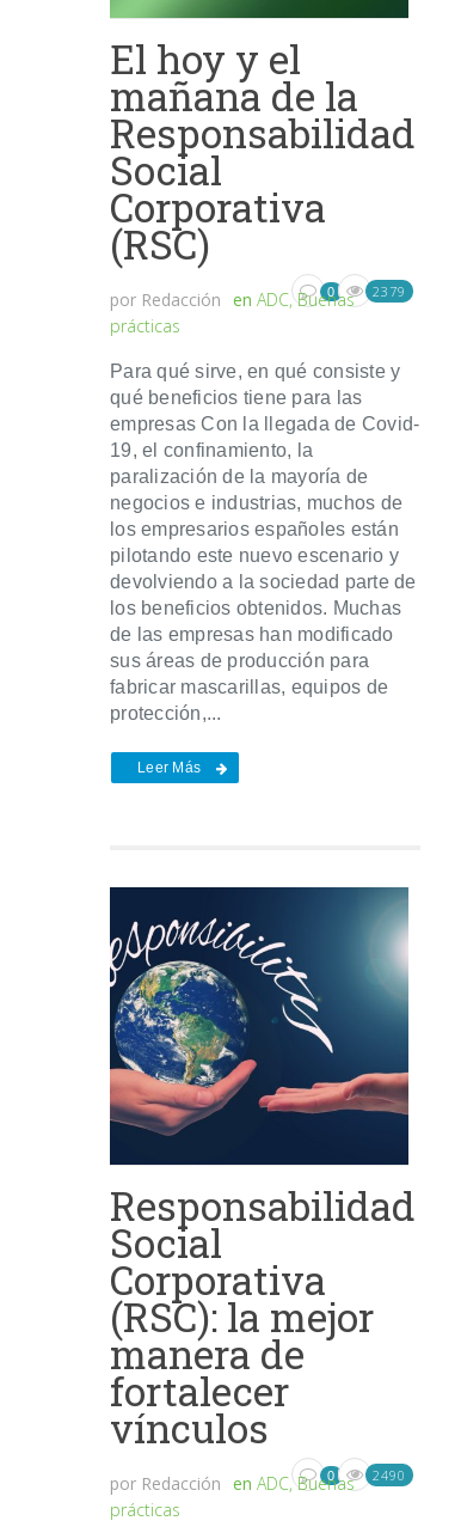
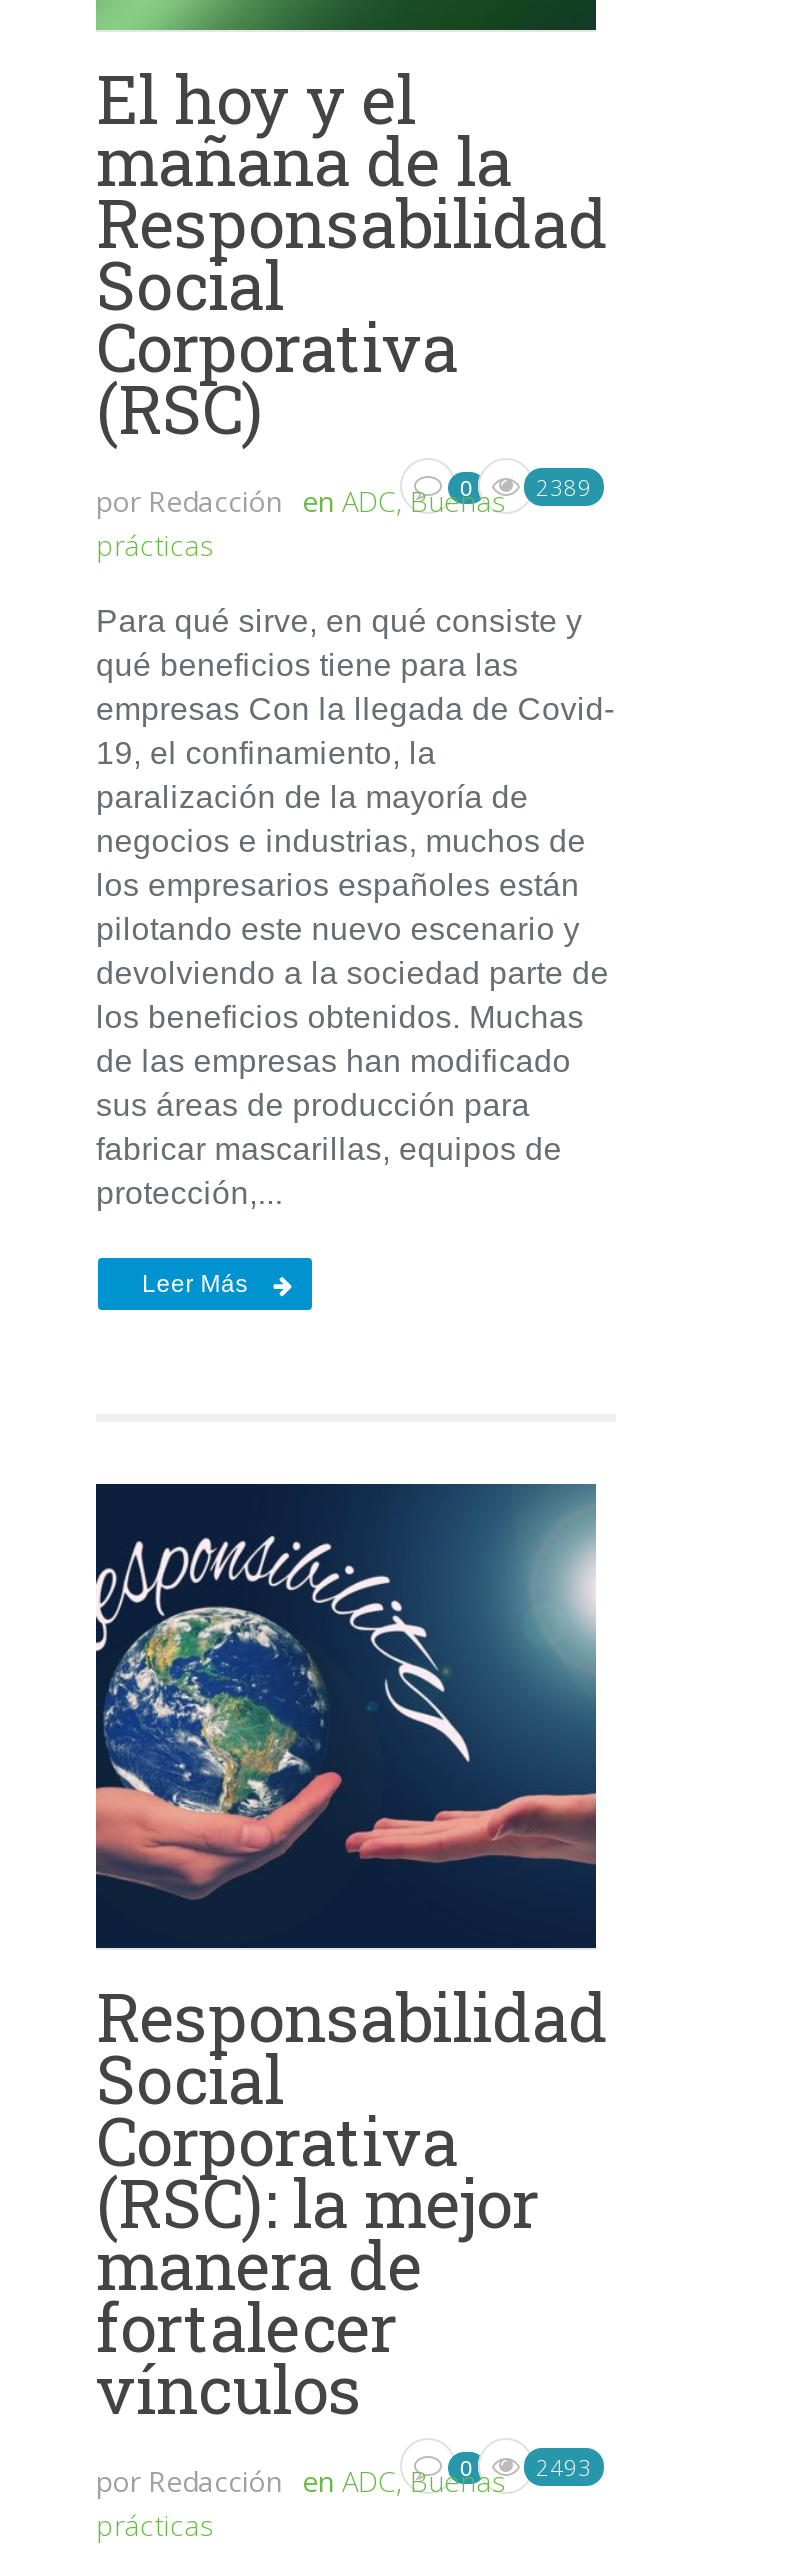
- 2379
+ 2389

- 2490
+ 2493
